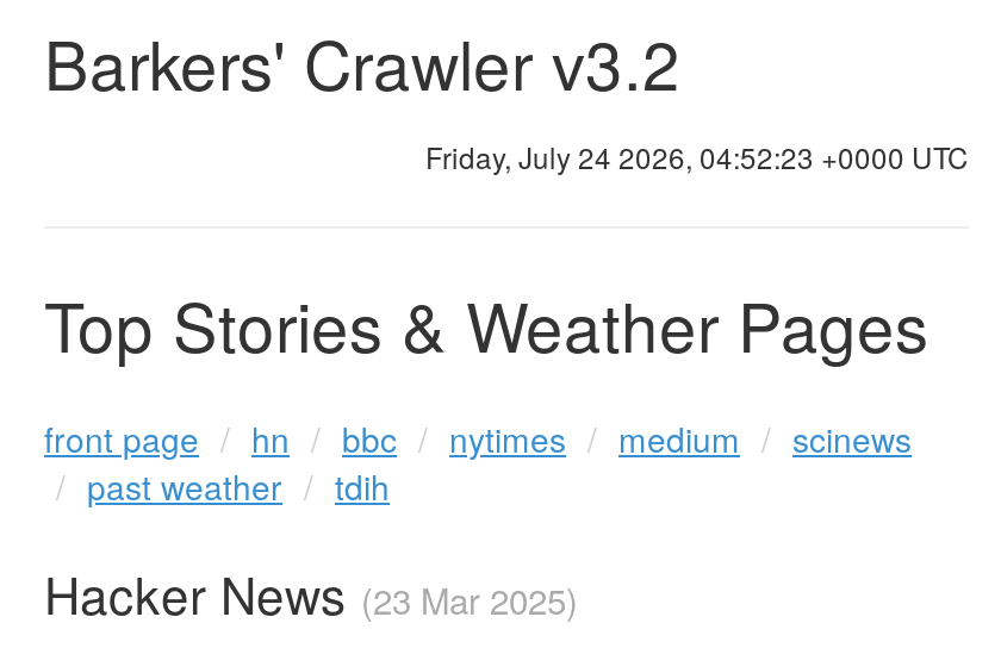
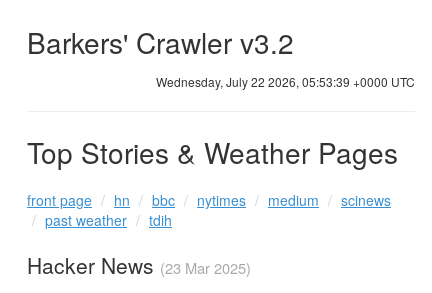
- Friday, July 24 2026, 04:52:23 +0000 UTC
+ Wednesday, July 22 2026, 05:53:39 +0000 UTC
